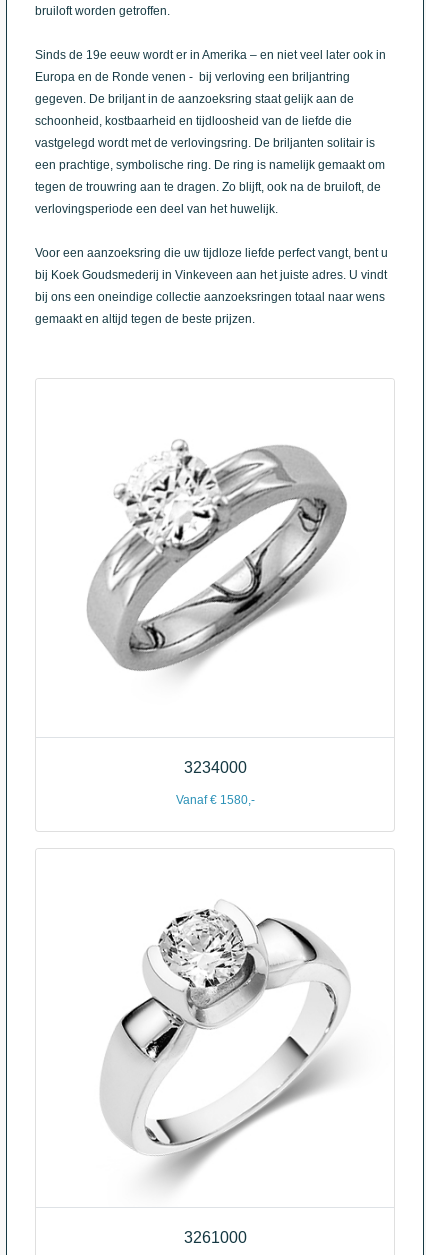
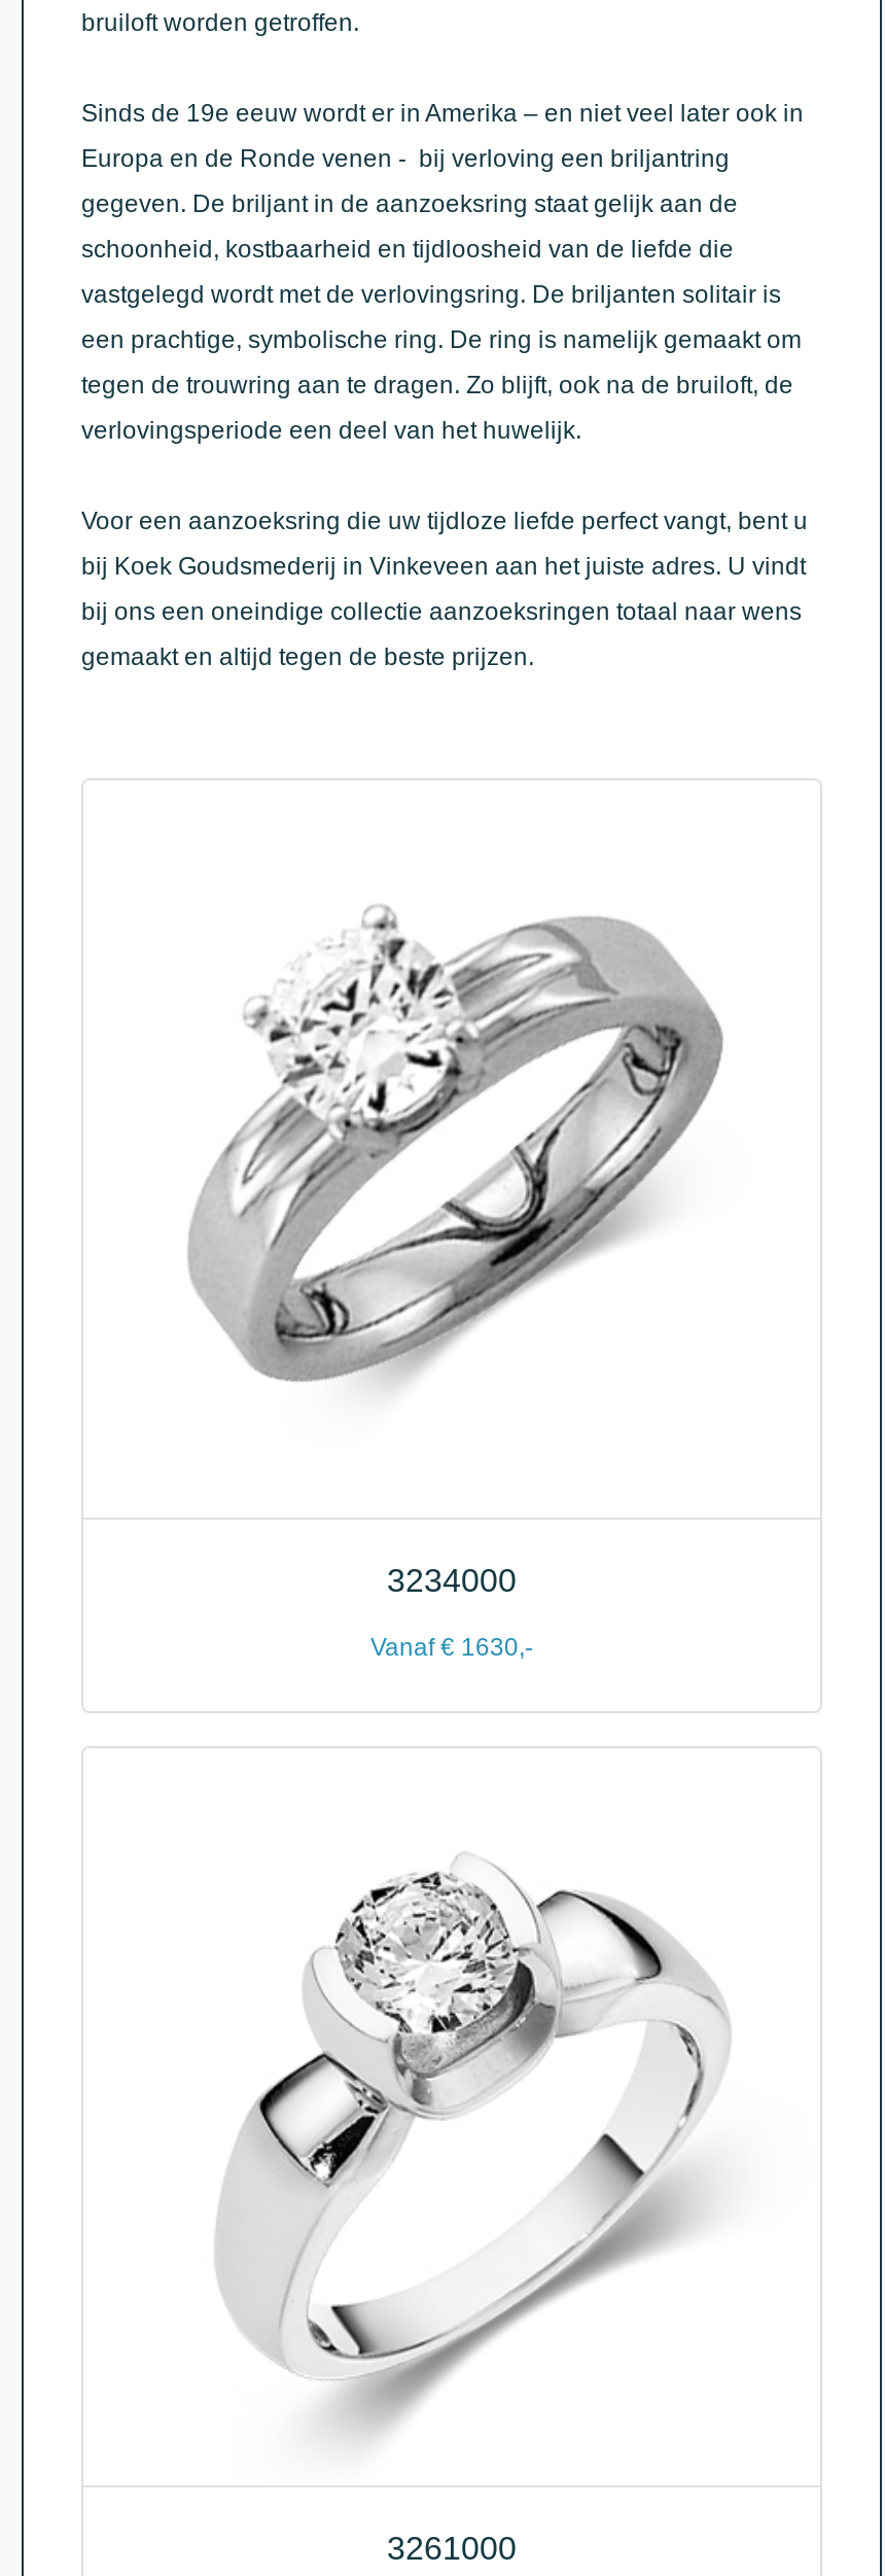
- Vanaf € 1580,-
+ Vanaf € 1630,-
